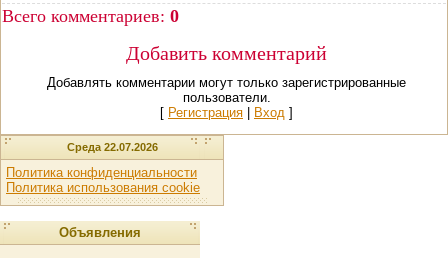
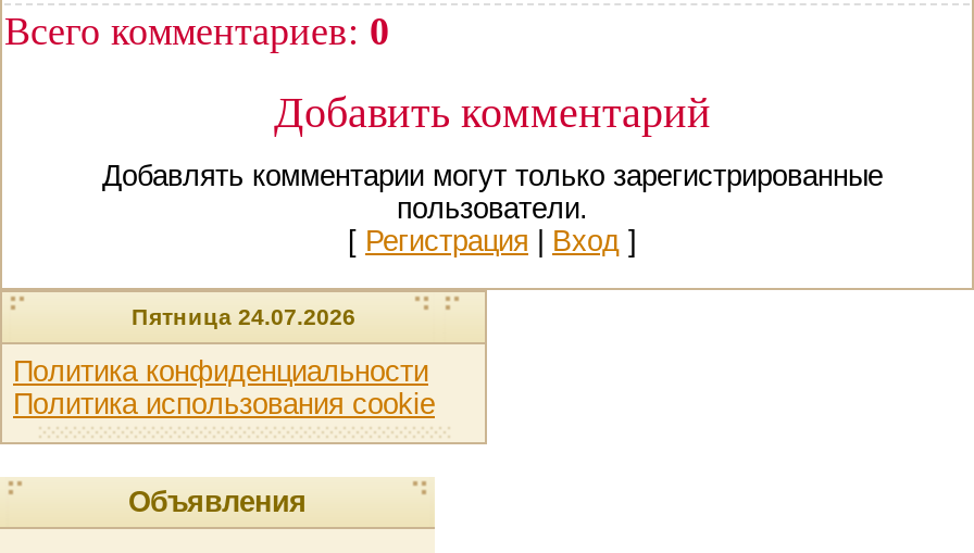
- Среда 22.07.2026
+ Пятница 24.07.2026
